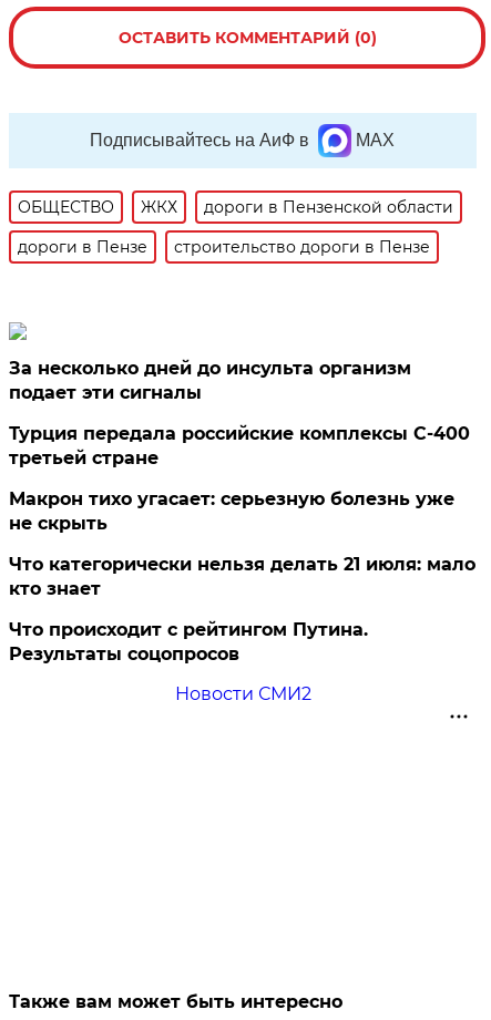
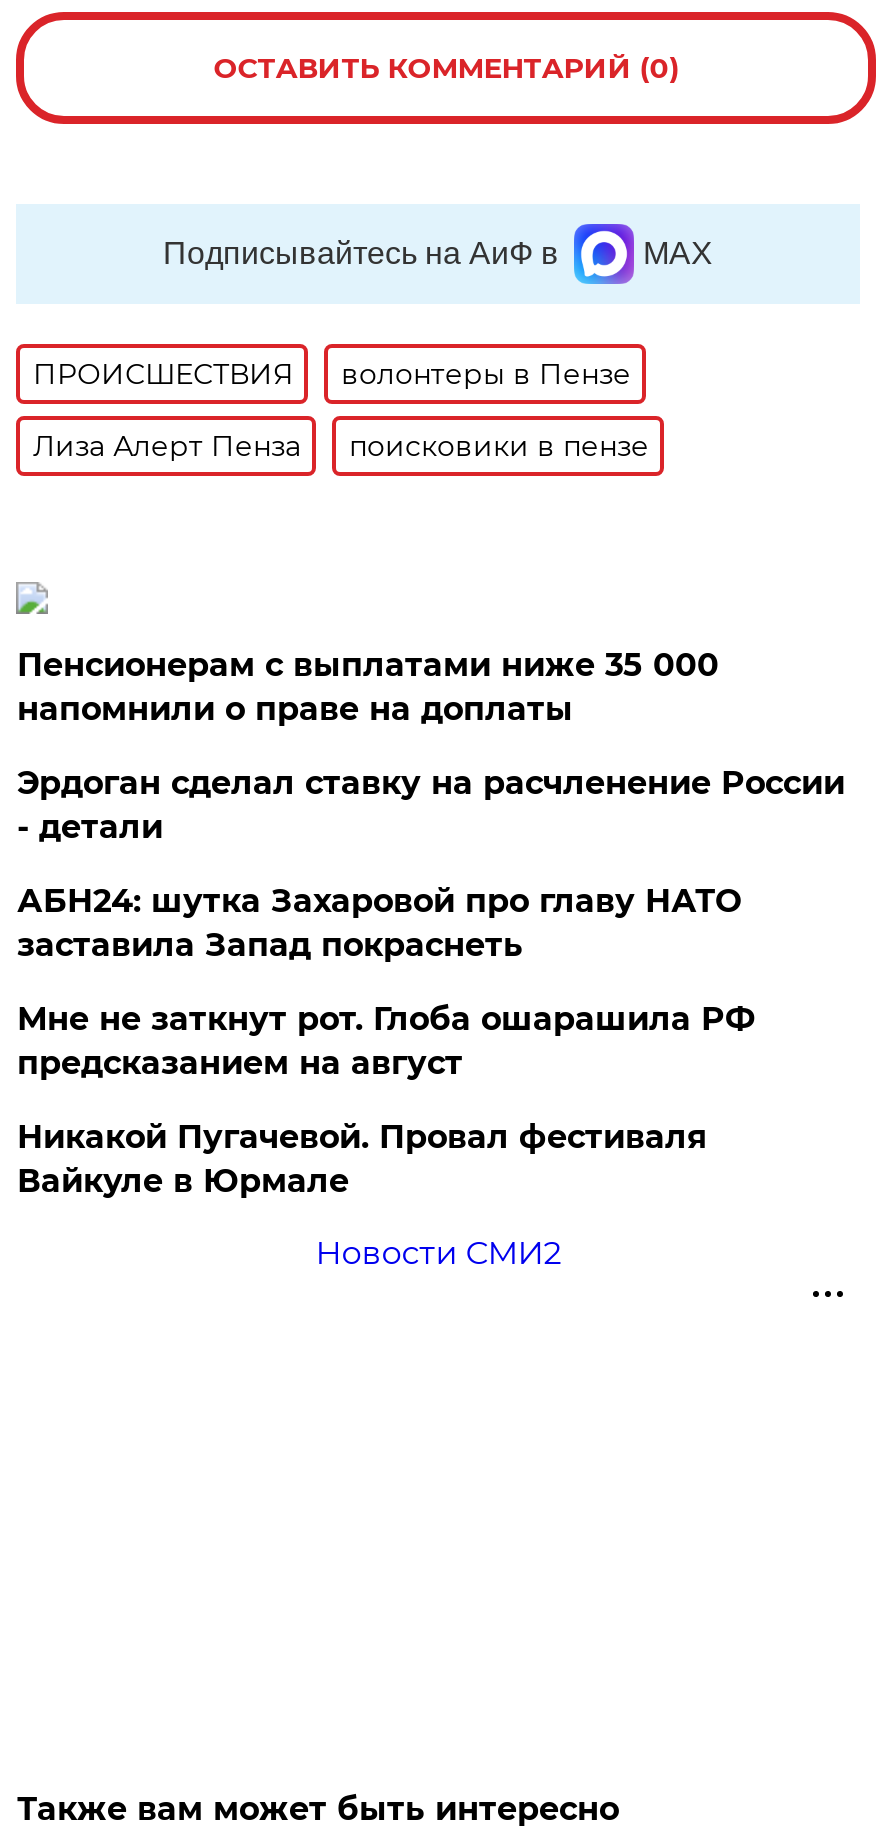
- ОБЩЕСТВО
- ЖКХ
- дороги в Пензенской области
+ ПРОИСШЕСТВИЯ
+ волонтеры в Пензе

- дороги в Пензе
- строительство дороги в Пензе
+ Лиза Алерт Пенза
+ поисковики в пензе

- За несколько дней до инсульта организм
- подает эти сигналы
+ Пенсионерам с выплатами ниже 35 000
+ напомнили о праве на доплаты

- Турция передала российские комплексы С-400
- третьей стране
+ Эрдоган сделал ставку на расчленение России
+ - детали

- Макрон тихо угасает: серьезную болезнь уже
- не скрыть
+ АБН24: шутка Захаровой про главу НАТО
+ заставила Запад покраснеть

- Что категорически нельзя делать 21 июля: мало
- кто знает
+ Мне не заткнут рот. Глоба ошарашила РФ
+ предсказанием на август

- Что происходит с рейтингом Путина.
- Результаты соцопросов
+ Никакой Пугачевой. Провал фестиваля
+ Вайкуле в Юрмале
